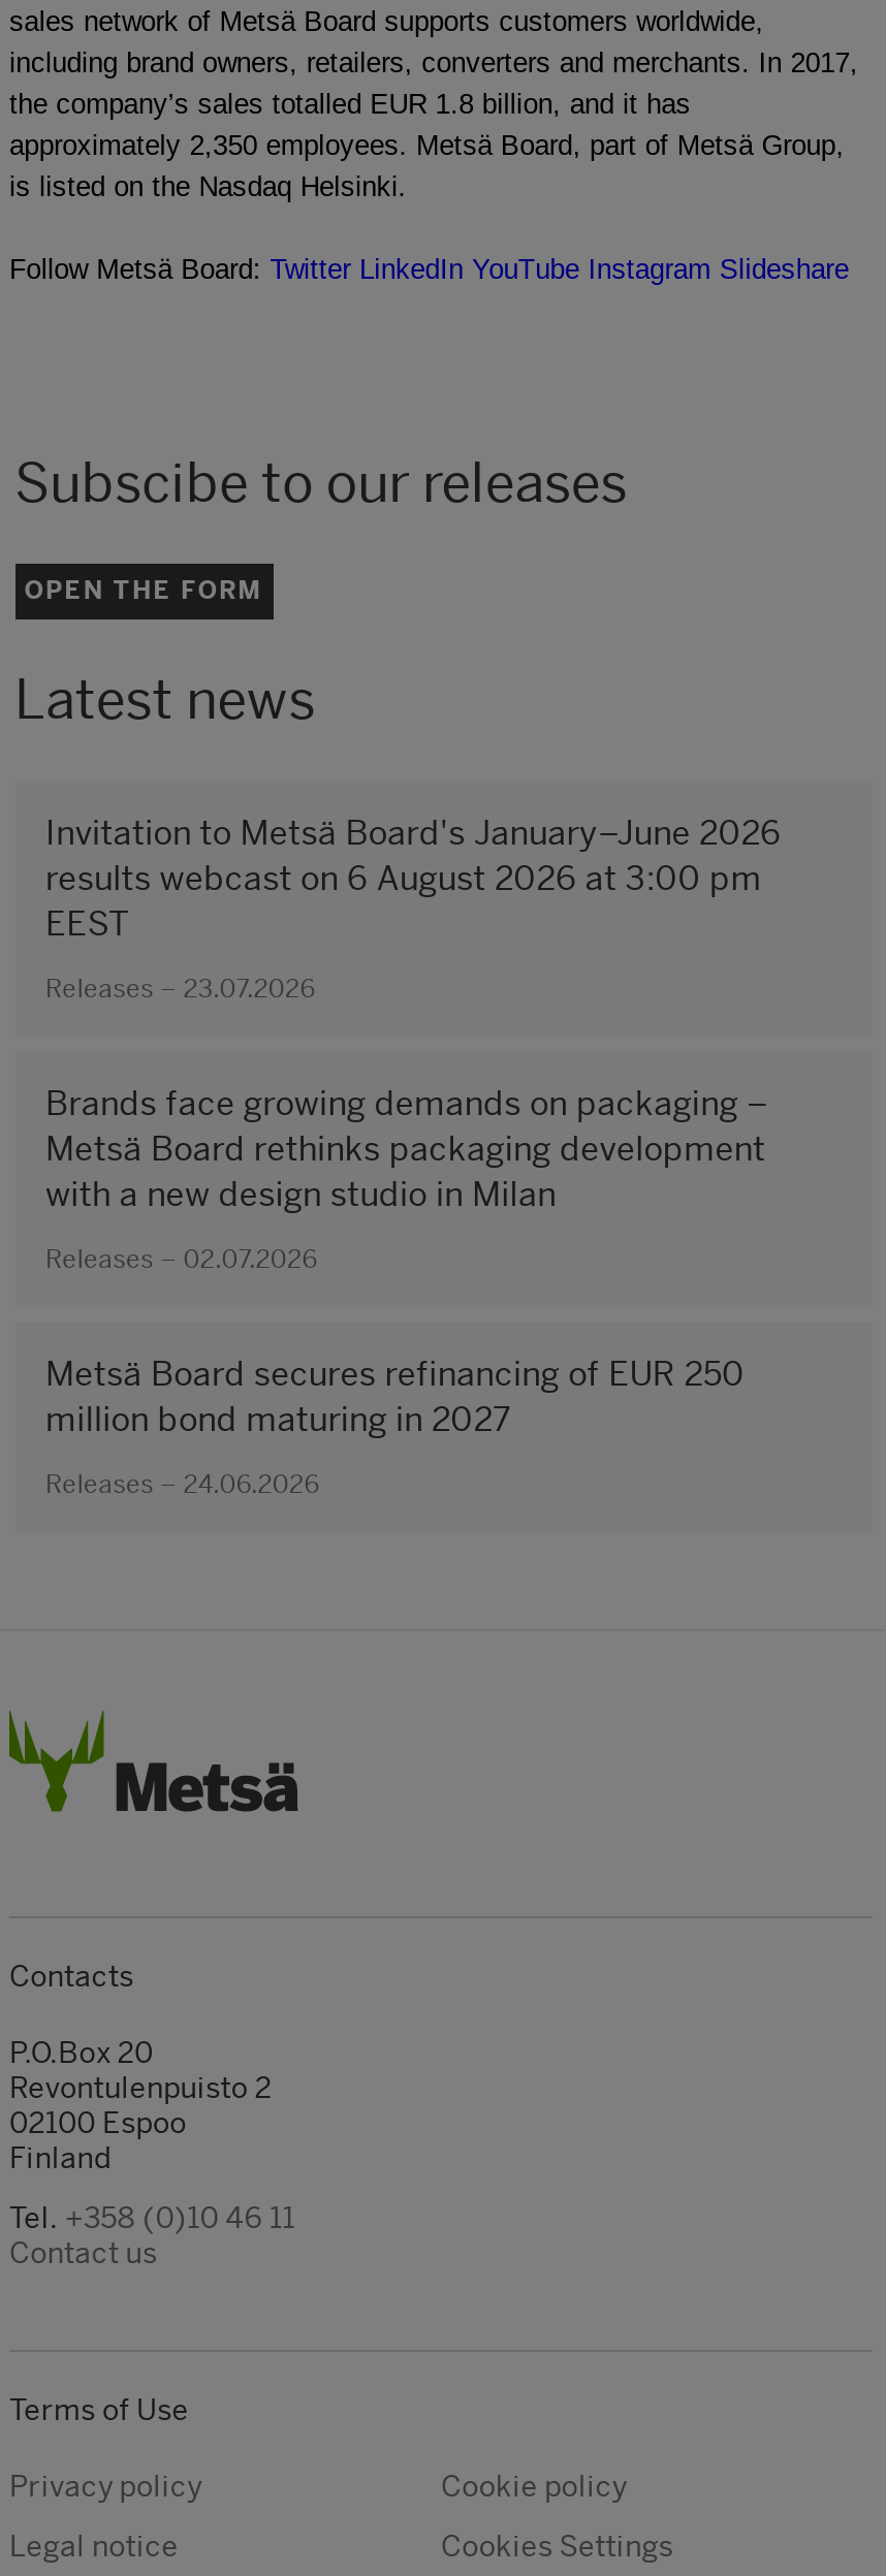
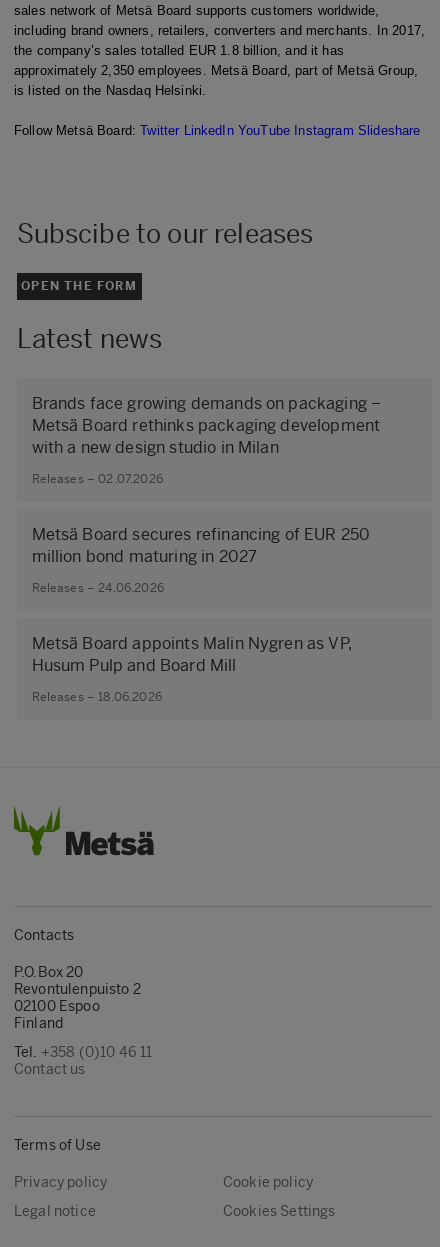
- Invitation to Metsä Board's January–June 2026
- results webcast on 6 August 2026 at 3:00 pm
- EEST
- Releases – 23.07.2026

moved up: Brands face growing demands on packaging – | Metsä Board rethinks packaging development | with a new design studio in Milan | Releases – 02.07.2026 | Metsä Board secures refinancing of EUR 250 | million bond maturing in 2027 | Releases – 24.06.2026

+ Metsä Board appoints Malin Nygren as VP,
+ Husum Pulp and Board Mill
+ Releases – 18.06.2026
